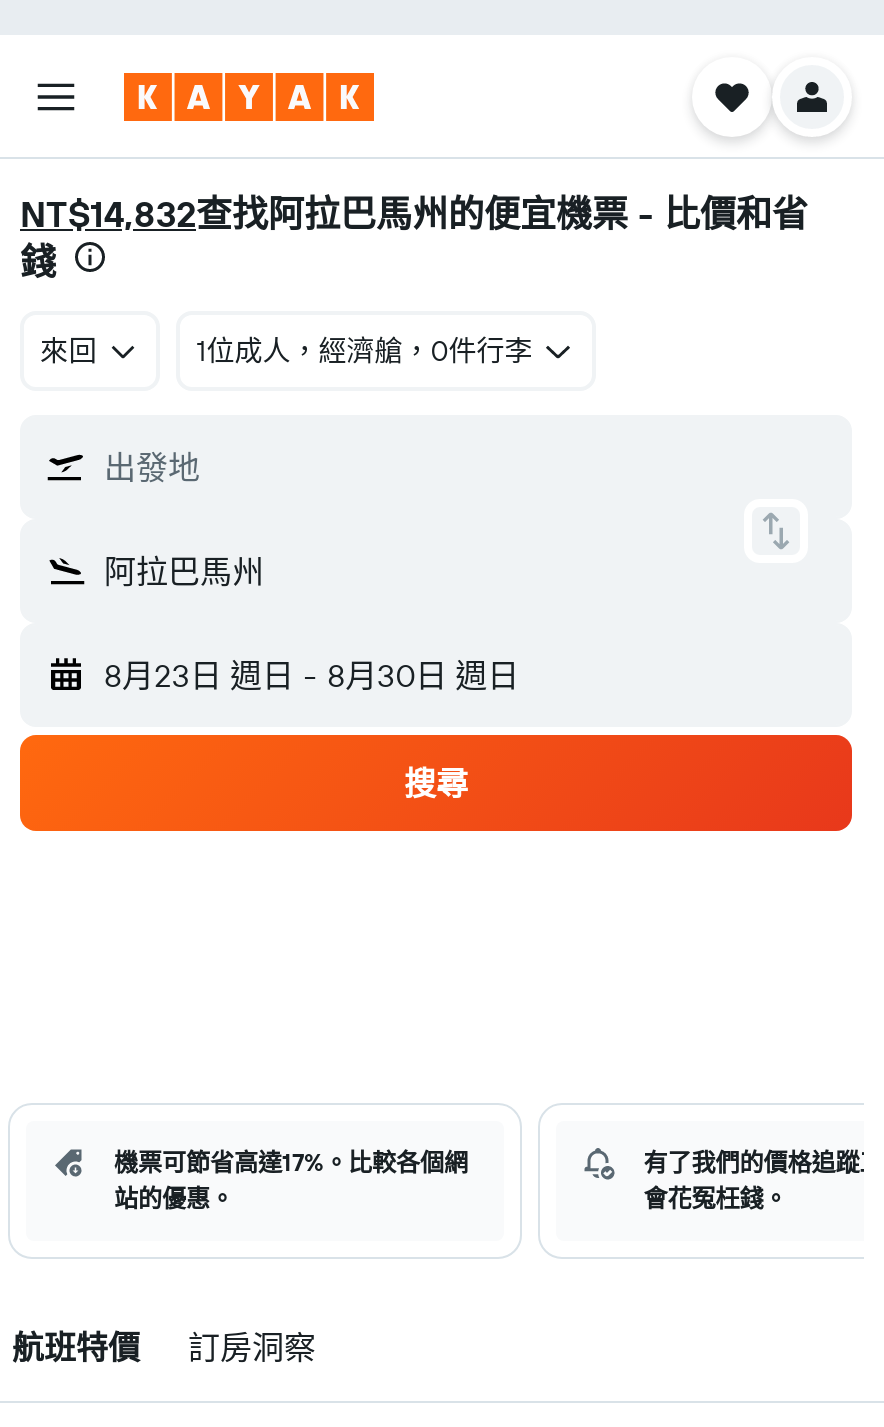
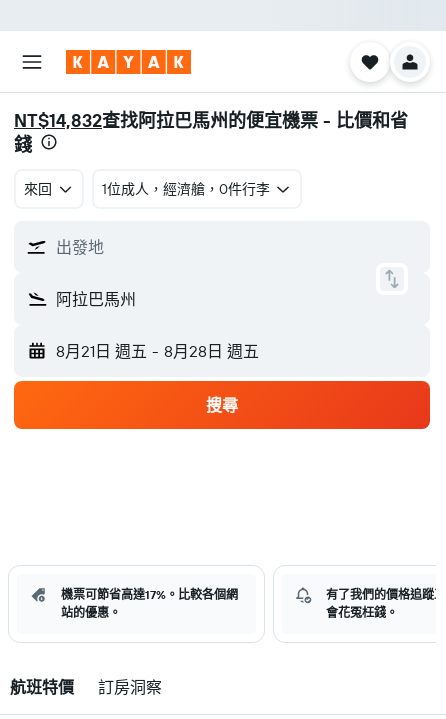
- 8月23日 週日 - 8月30日 週日
+ 8月21日 週五 - 8月28日 週五
